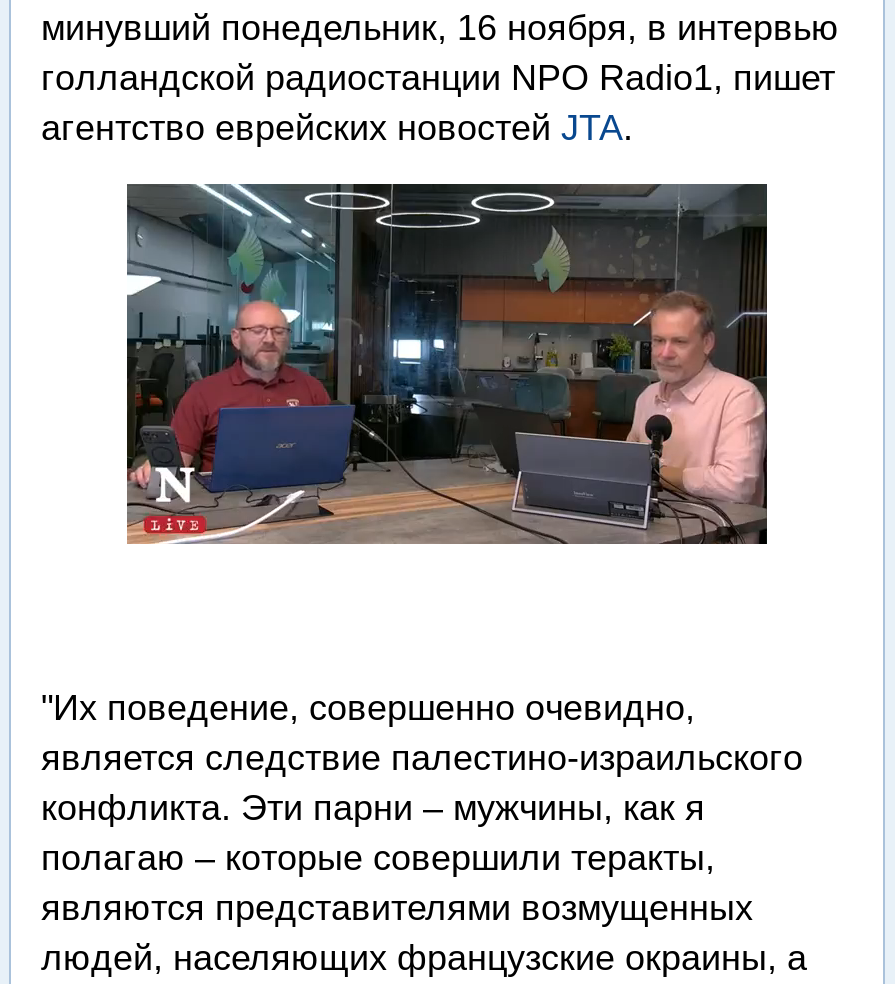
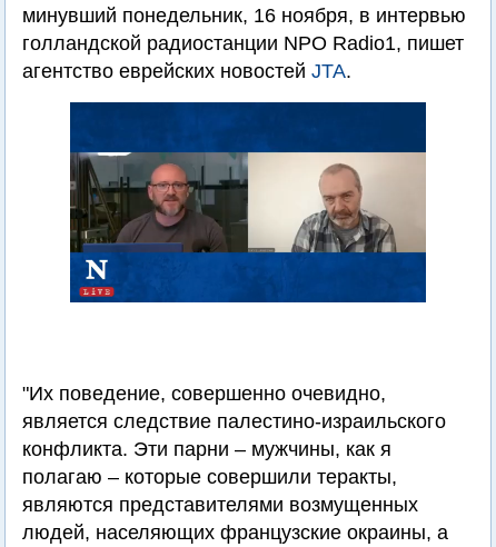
- [image]
+ [image]
